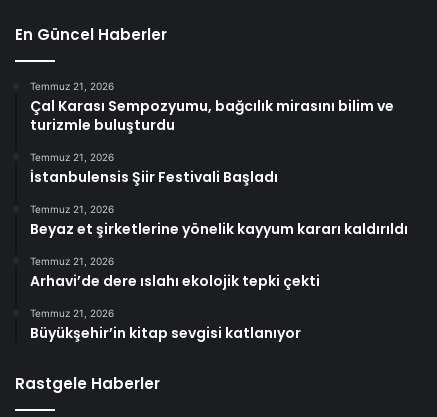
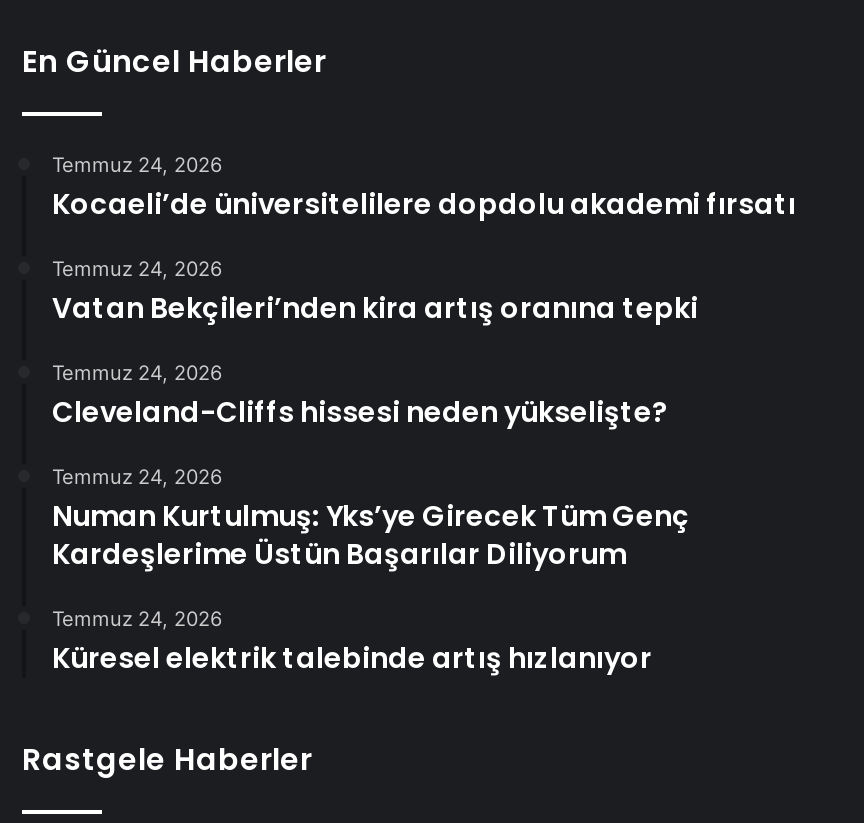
- Temmuz 21, 2026
- Çal Karası Sempozyumu, bağcılık mirasını bilim ve
- turizmle buluşturdu
+ Temmuz 24, 2026
+ Kocaeli’de üniversitelilere dopdolu akademi fırsatı

- Temmuz 21, 2026
- İstanbulensis Şiir Festivali Başladı
+ Temmuz 24, 2026
+ Vatan Bekçileri’nden kira artış oranına tepki

- Temmuz 21, 2026
- Beyaz et şirketlerine yönelik kayyum kararı kaldırıldı
+ Temmuz 24, 2026
+ Cleveland-Cliffs hissesi neden yükselişte?

- Temmuz 21, 2026
- Arhavi’de dere ıslahı ekolojik tepki çekti
+ Temmuz 24, 2026
+ Numan Kurtulmuş: Yks’ye Girecek Tüm Genç
+ Kardeşlerime Üstün Başarılar Diliyorum

- Temmuz 21, 2026
- Büyükşehir’in kitap sevgisi katlanıyor
+ Temmuz 24, 2026
+ Küresel elektrik talebinde artış hızlanıyor
